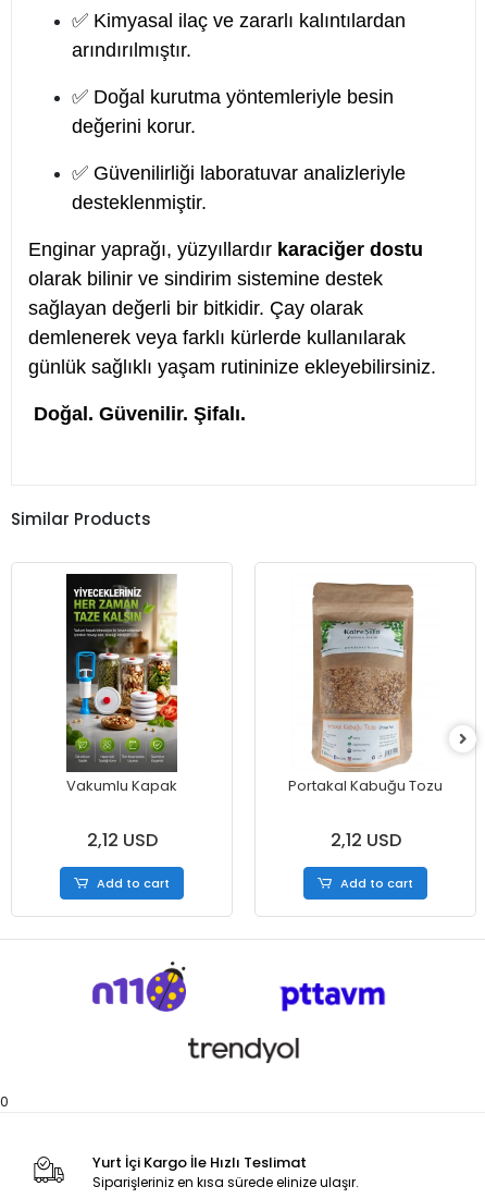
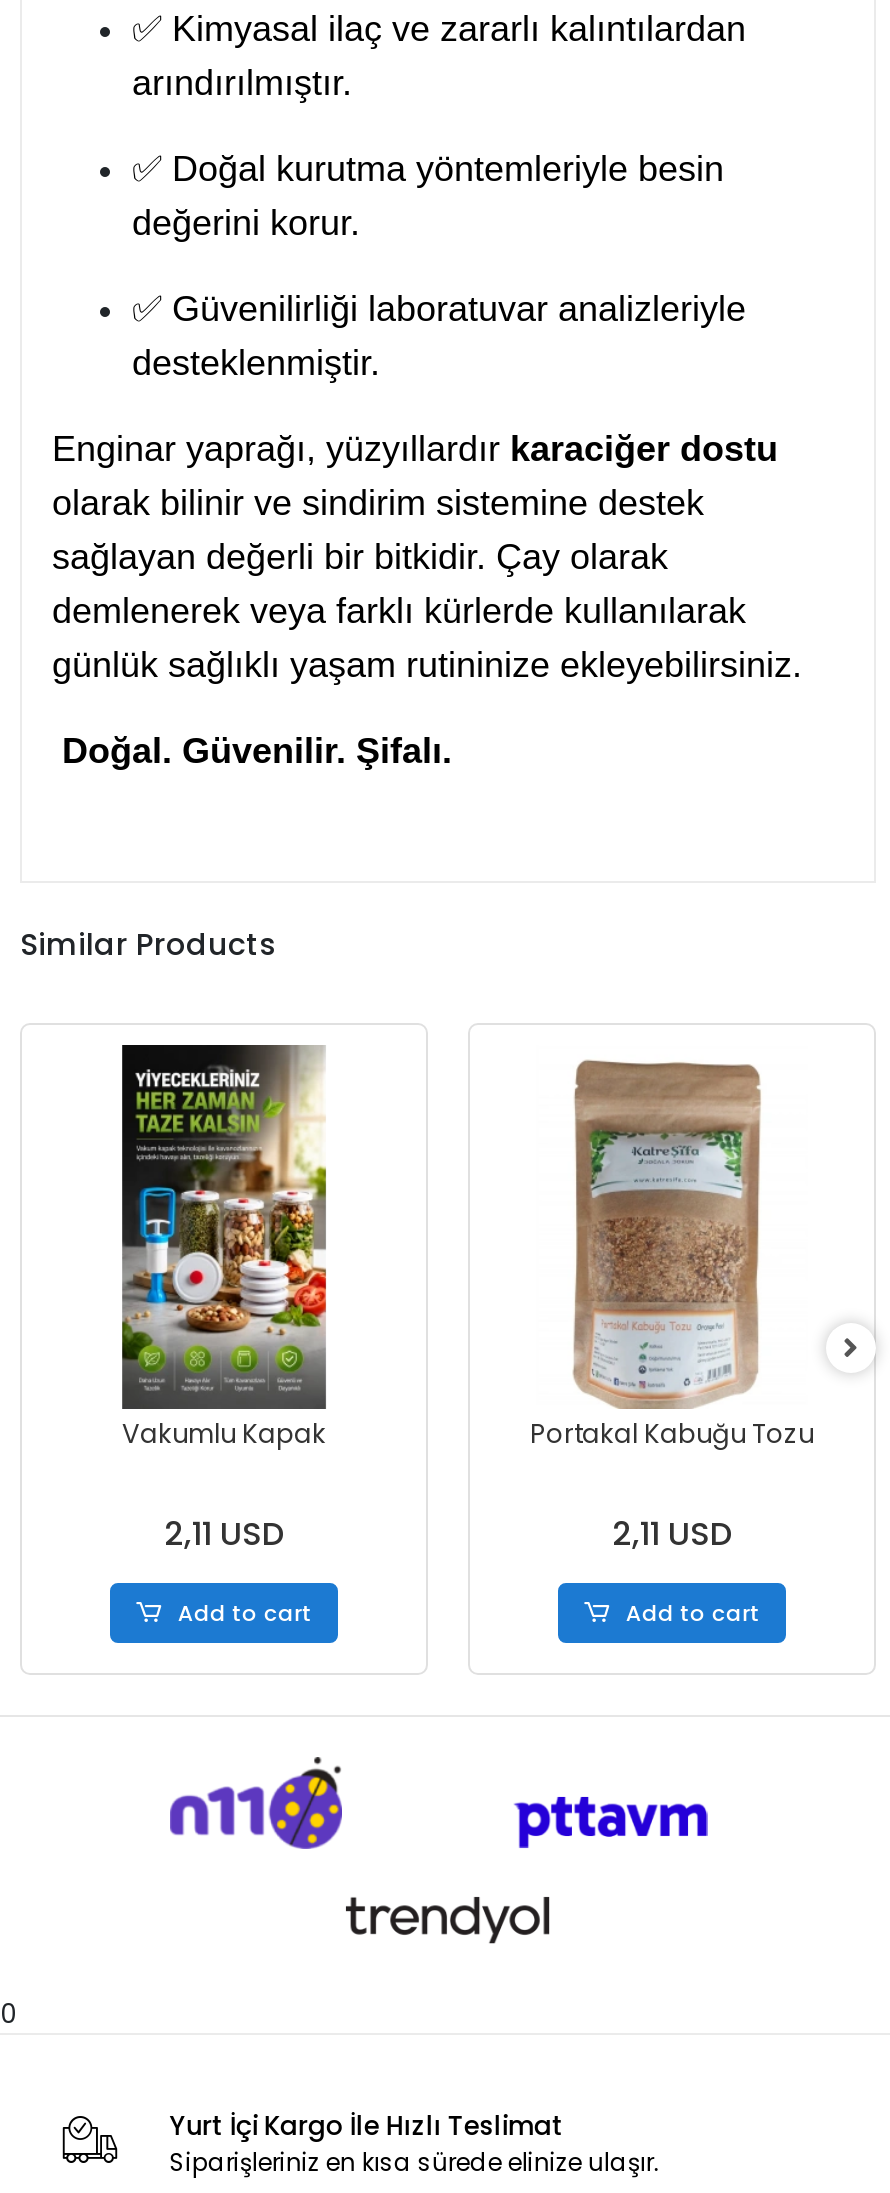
- 2,12 USD
+ 2,11 USD

- 2,12 USD
+ 2,11 USD
